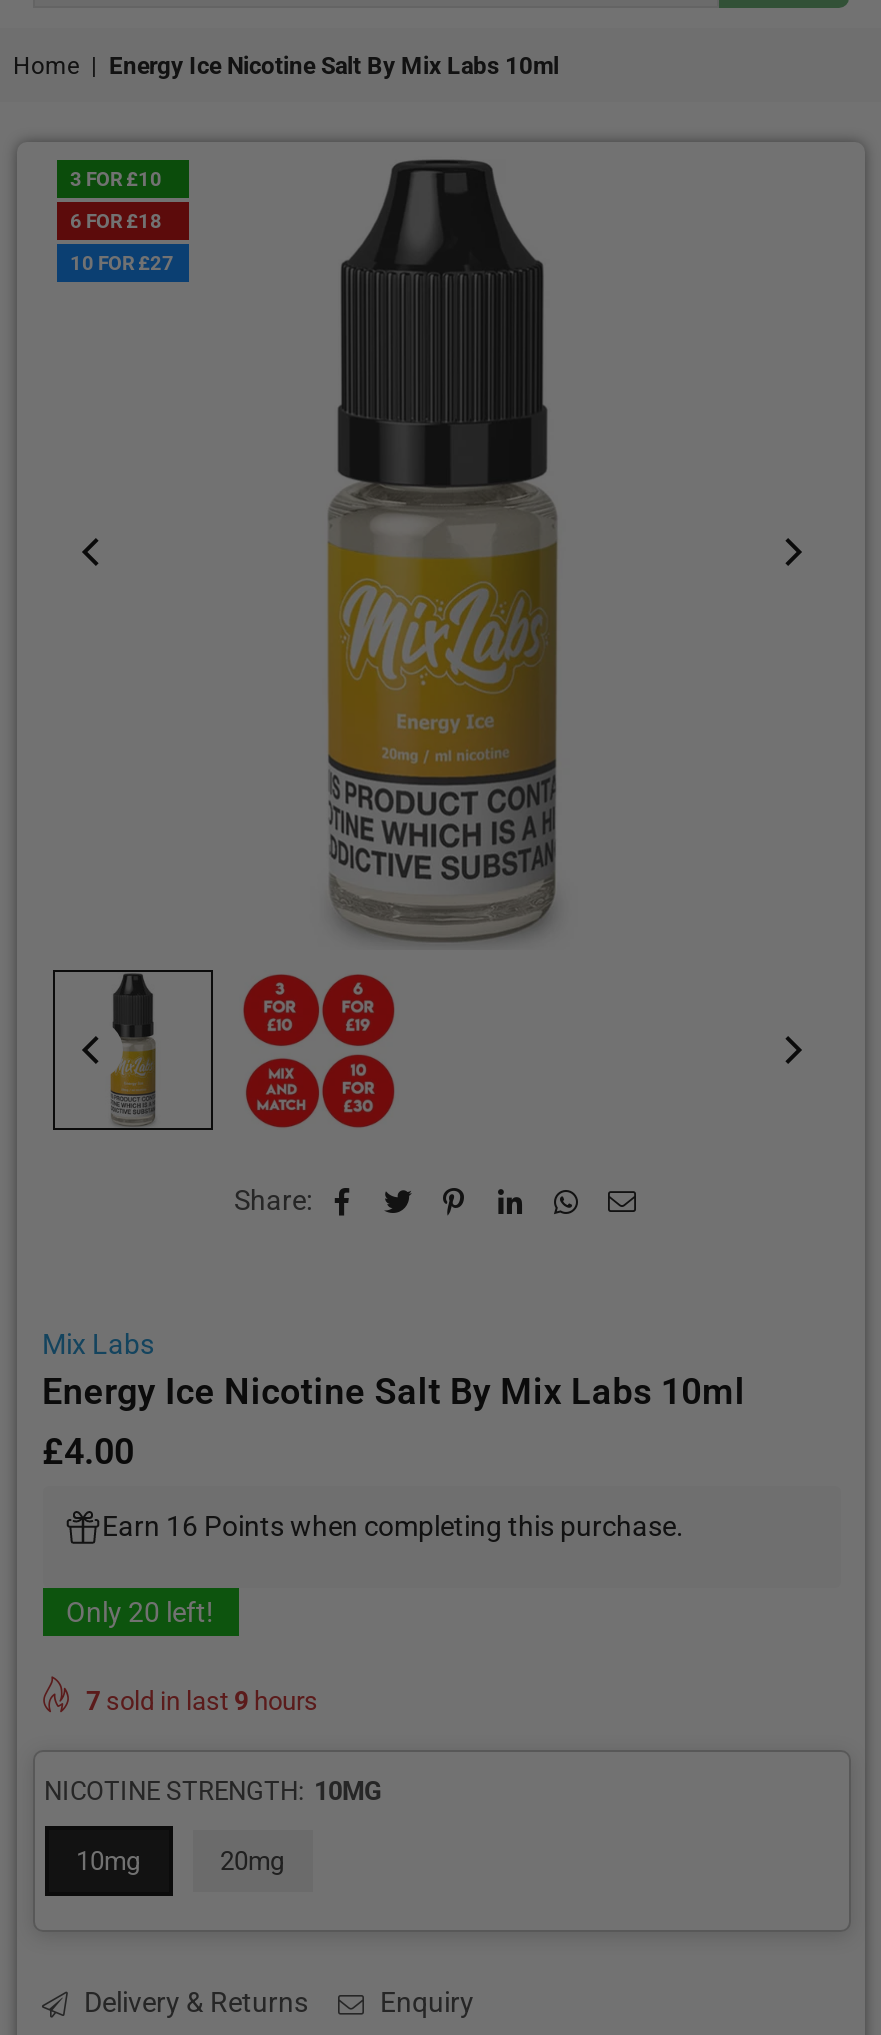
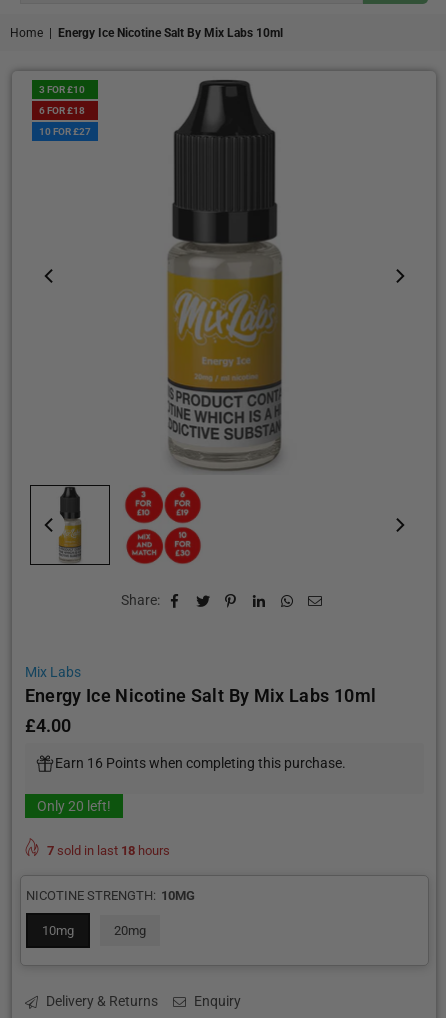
- 7 sold in last 9 hours
+ 7 sold in last 18 hours
